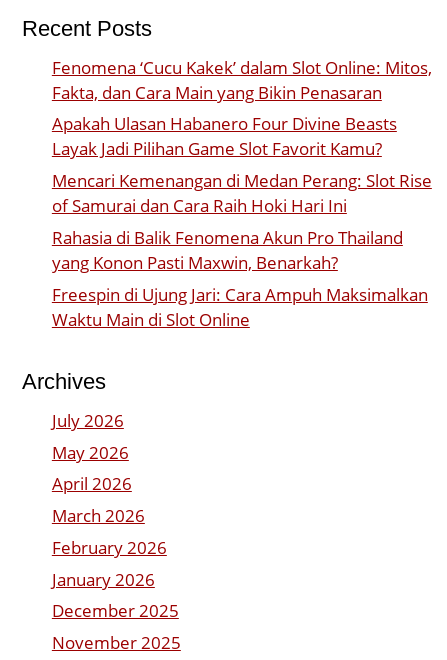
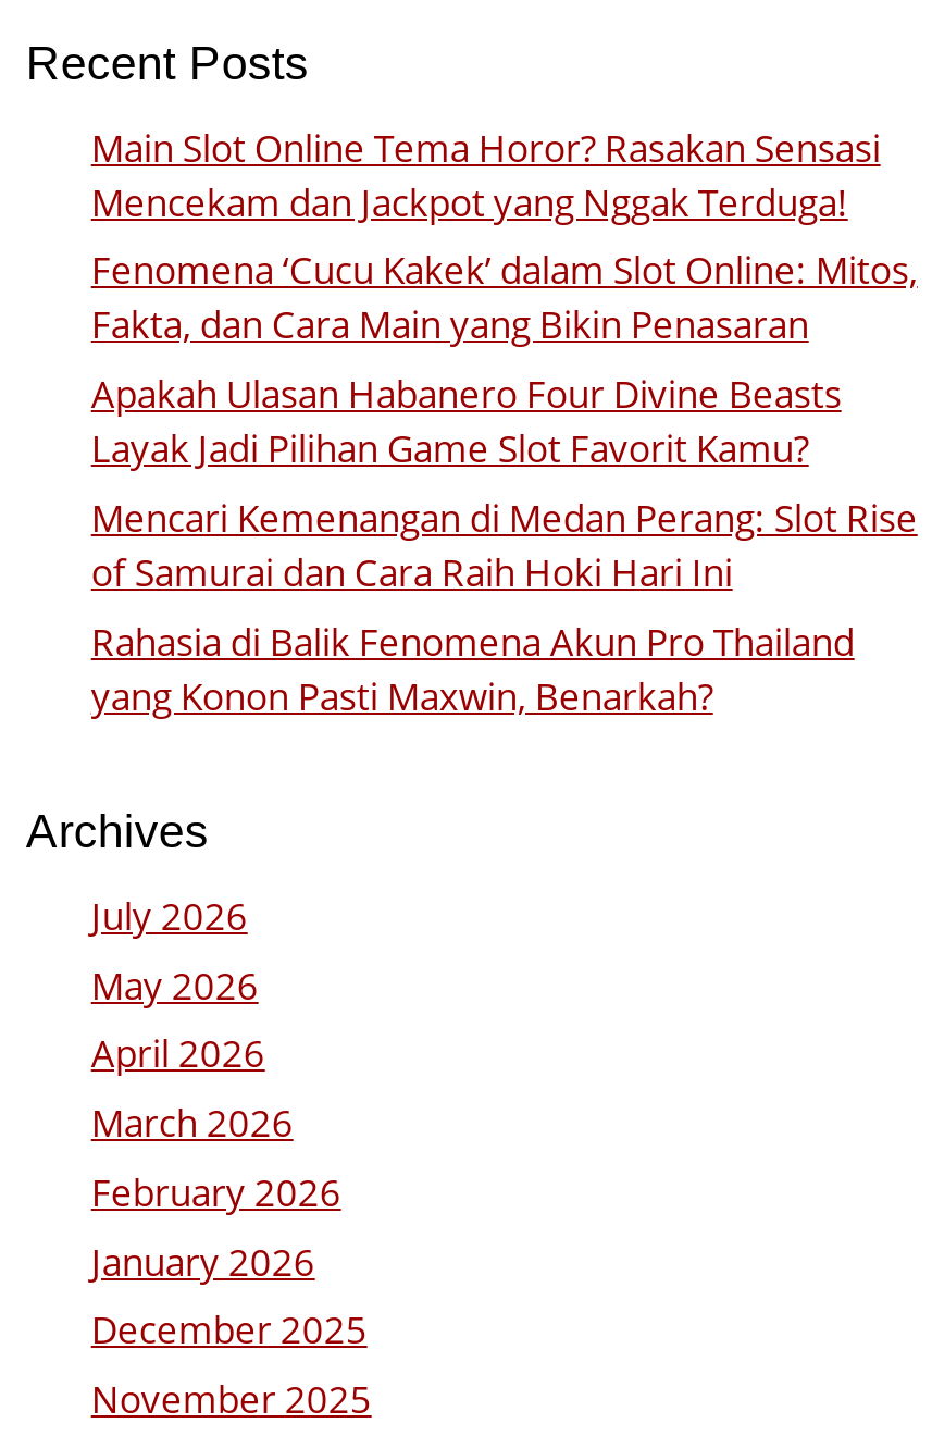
+ Main Slot Online Tema Horor? Rasakan Sensasi
+ Mencekam dan Jackpot yang Nggak Terduga!

moved down: Fenomena ‘Cucu Kakek’ dalam Slot Online: Mitos, | Fakta, dan Cara Main yang Bikin Penasaran | Apakah Ulasan Habanero Four Divine Beasts | Layak Jadi Pilihan Game Slot Favorit Kamu? | Mencari Kemenangan di Medan Perang: Slot Rise | of Samurai dan Cara Raih Hoki Hari Ini | Rahasia di Balik Fenomena Akun Pro Thailand | yang Konon Pasti Maxwin, Benarkah?

- Freespin di Ujung Jari: Cara Ampuh Maksimalkan
- Waktu Main di Slot Online
